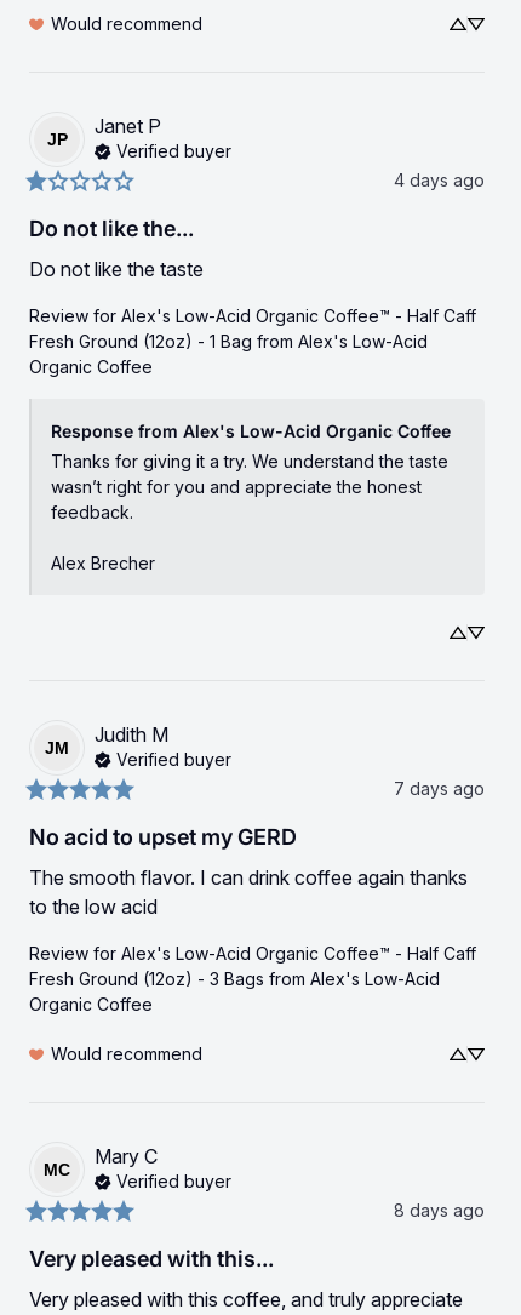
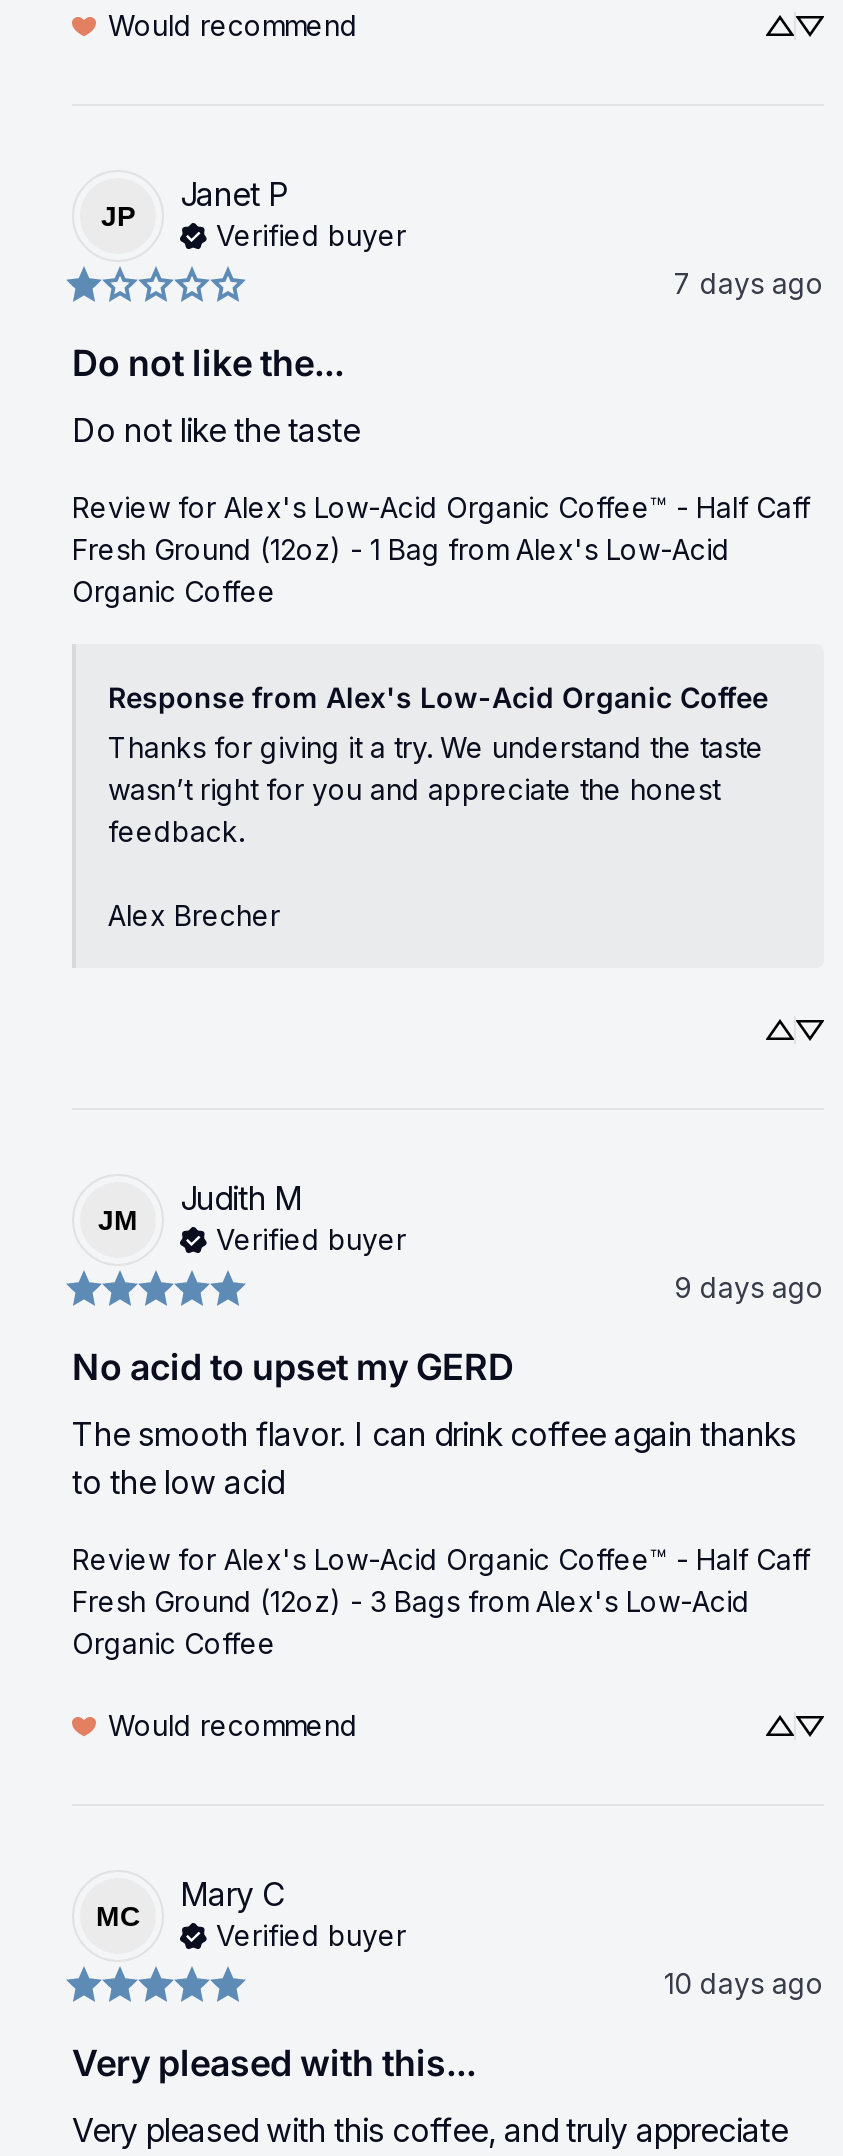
- 4 days ago
+ 7 days ago

- 7 days ago
+ 9 days ago

- 8 days ago
+ 10 days ago
